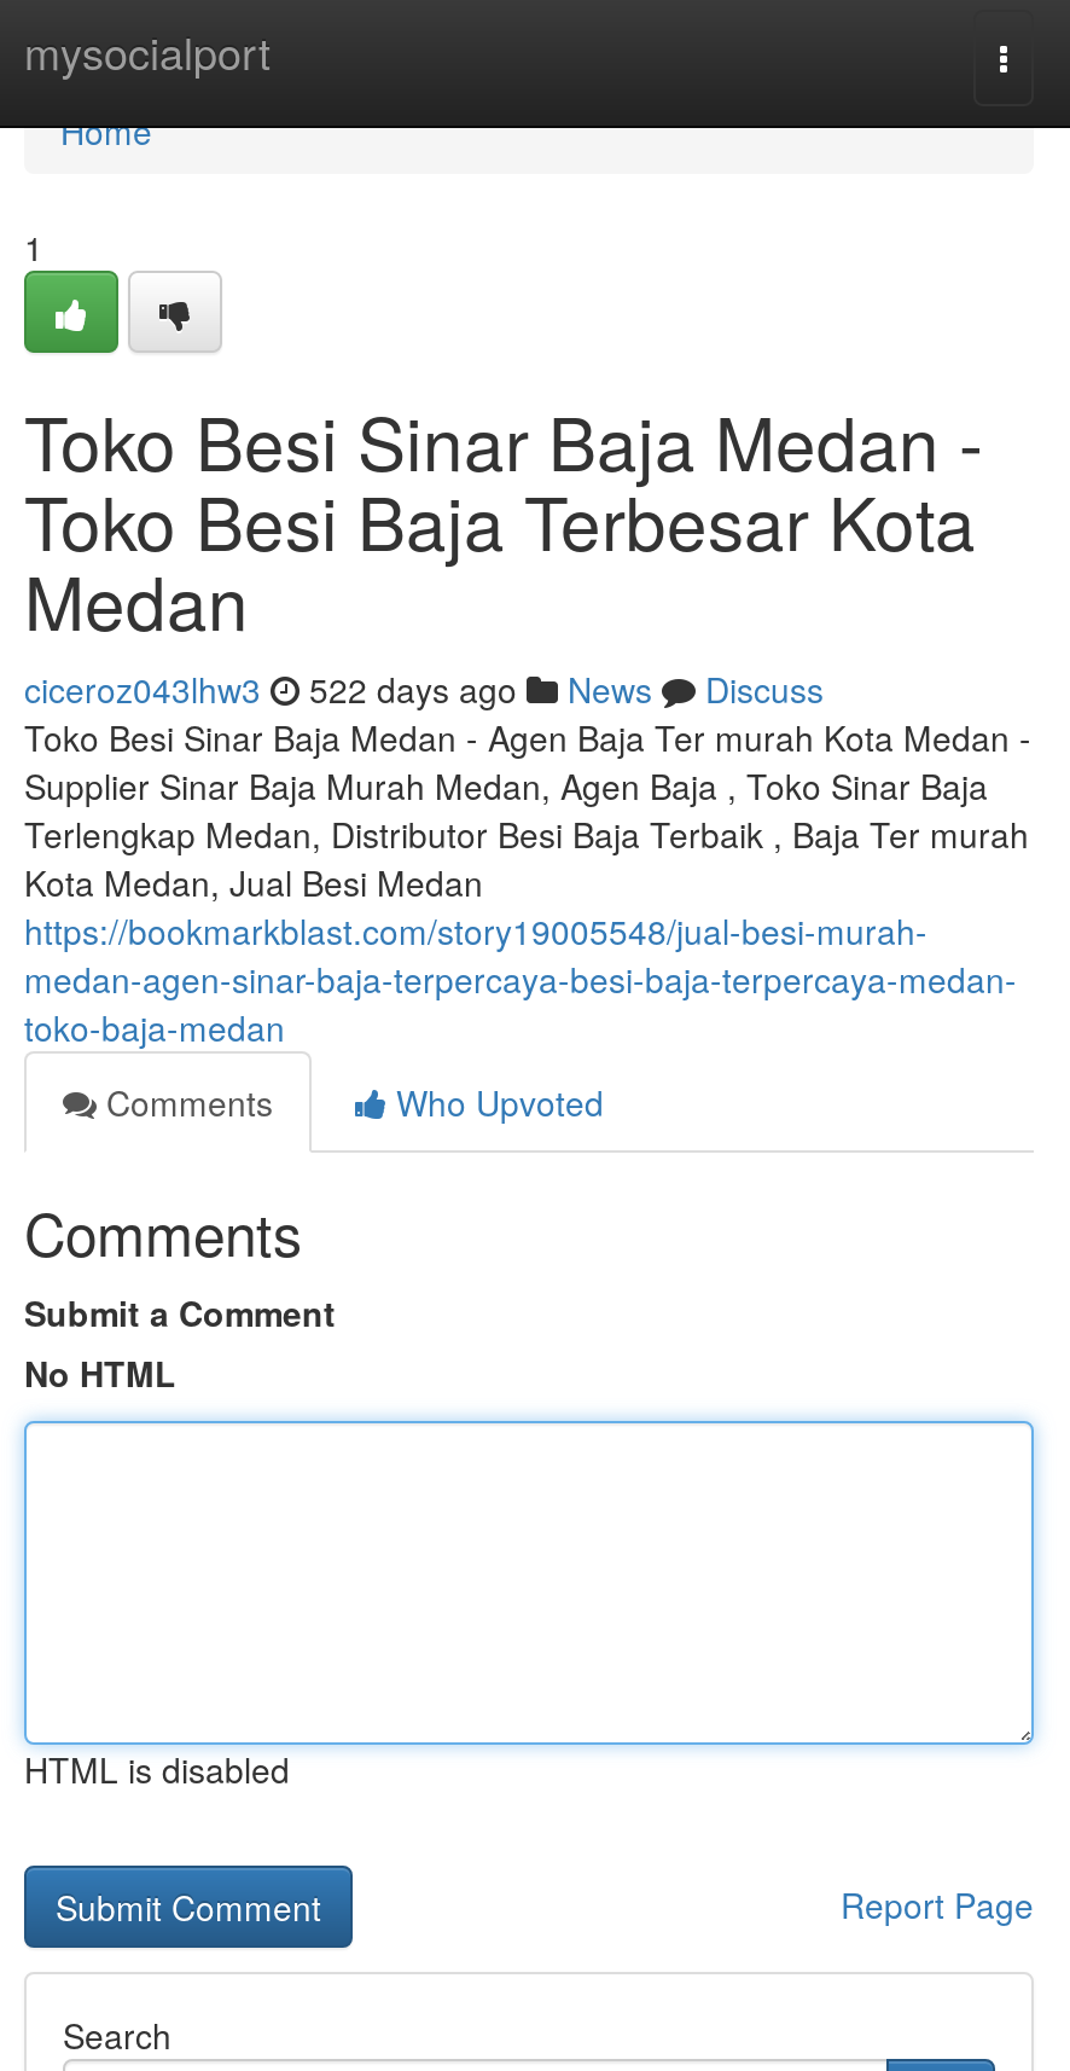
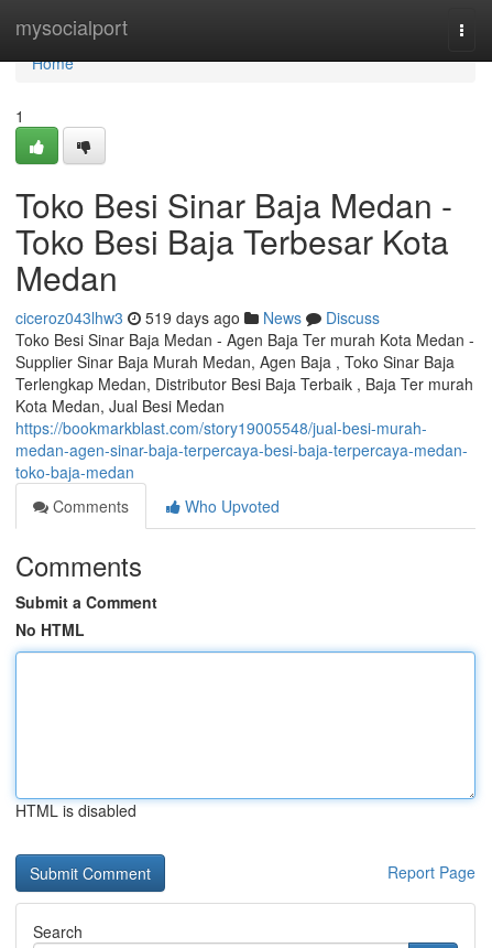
- ciceroz043lhw3 522 days ago News Discuss
+ ciceroz043lhw3 519 days ago News Discuss
